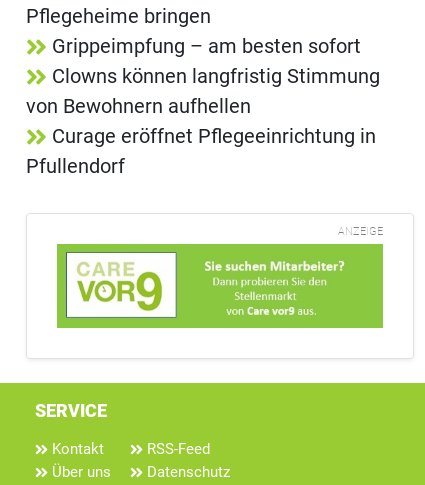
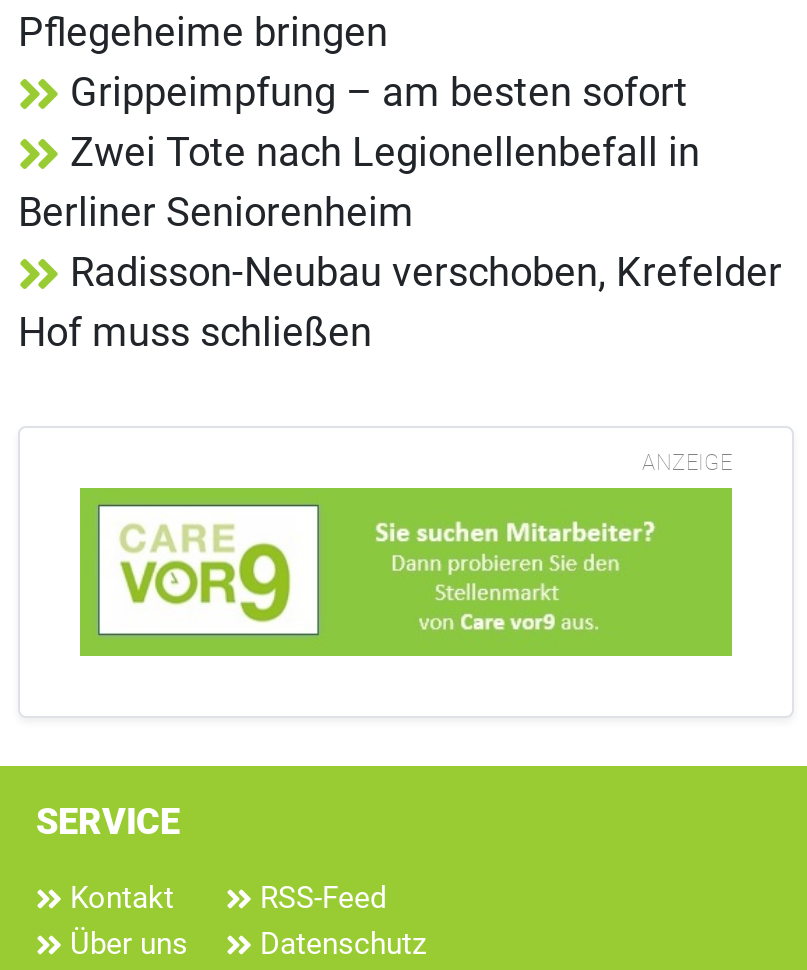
- Clowns können langfristig Stimmung
- von Bewohnern aufhellen
- Curage eröffnet Pflegeeinrichtung in
- Pfullendorf
+ Zwei Tote nach Legionellenbefall in
+ Berliner Seniorenheim
+ Radisson-Neubau verschoben, Krefelder
+ Hof muss schließen
